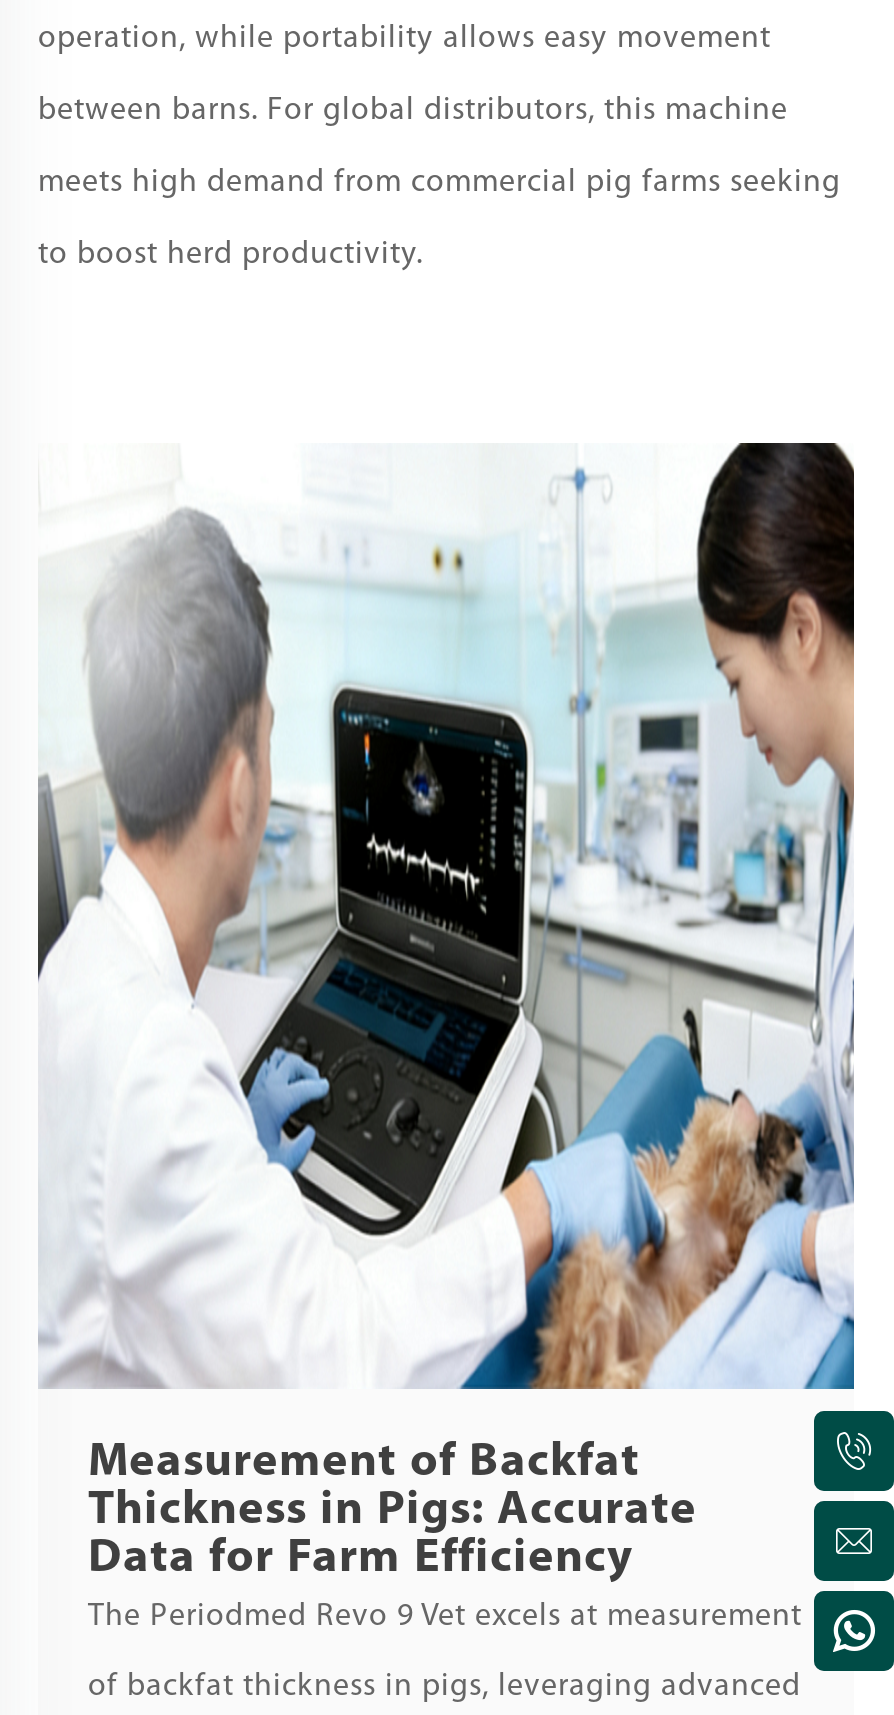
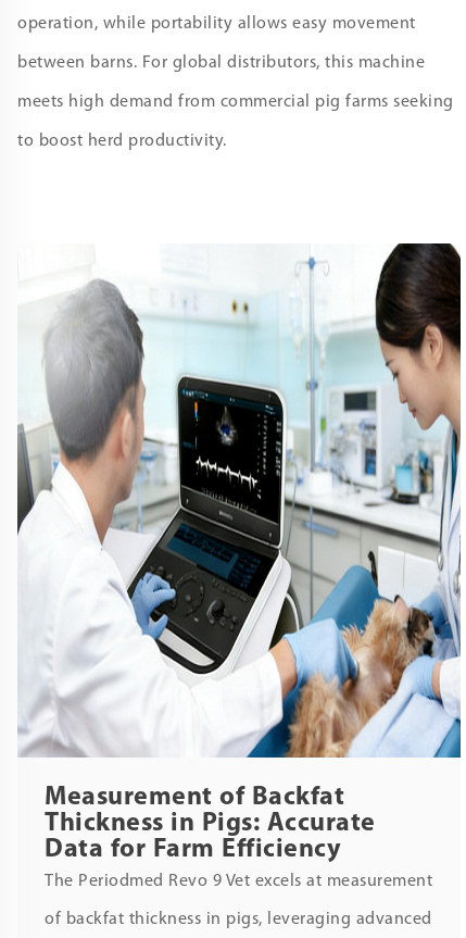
- [image]
